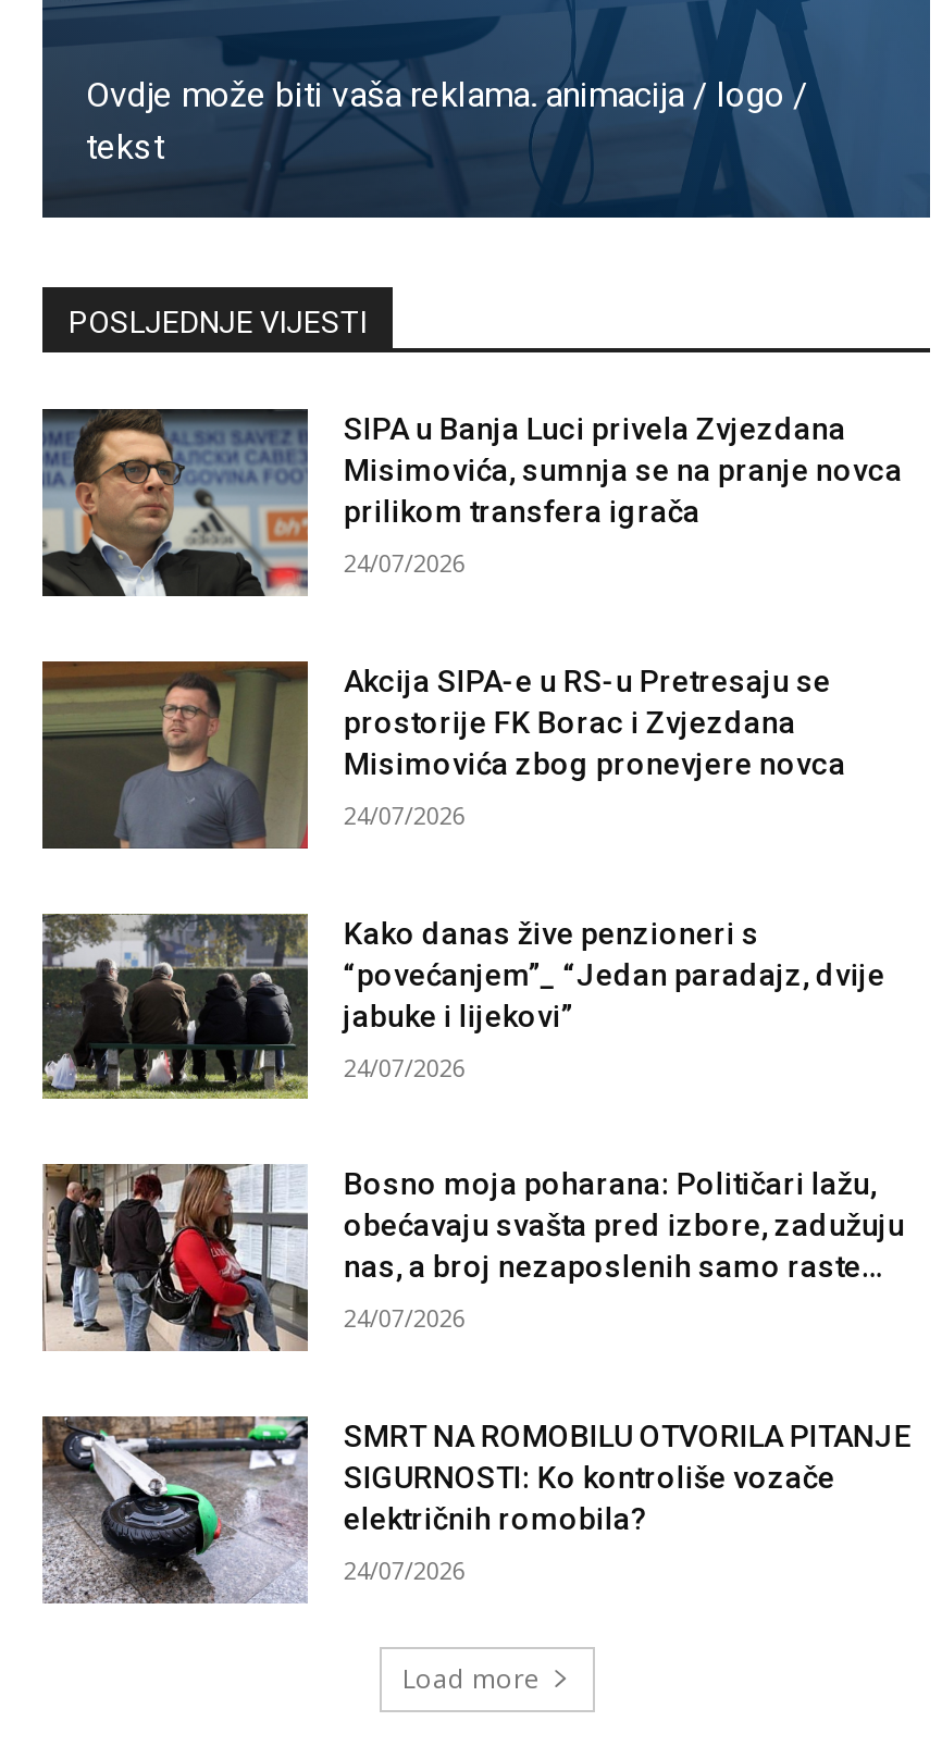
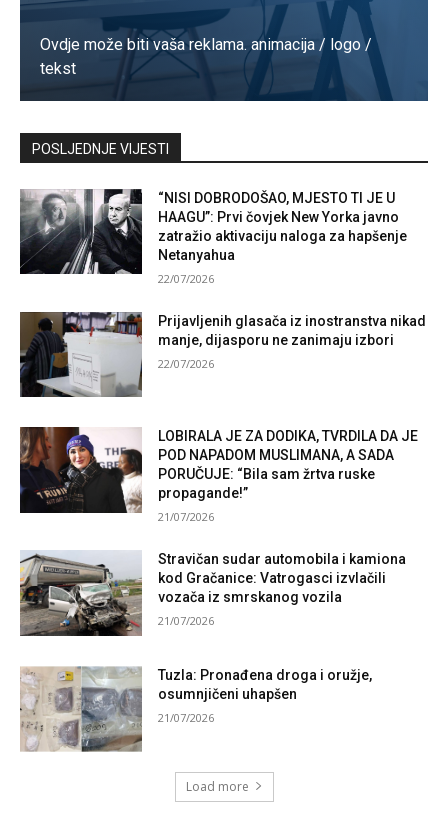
- [image]
- SIPA u Banja Luci privela Zvjezdana
- Misimovića, sumnja se na pranje novca
- prilikom transfera igrača
+ [image]
+ “NISI DOBRODOŠAO, MJESTO TI JE U
+ HAAGU”: Prvi čovjek New Yorka javno
+ zatražio aktivaciju naloga za hapšenje
+ Netanyahua

- 24/07/2026
+ 22/07/2026

- [image]
- Akcija SIPA-e u RS-u Pretresaju se
- prostorije FK Borac i Zvjezdana
- Misimovića zbog pronevjere novca
+ [image]
+ Prijavljenih glasača iz inostranstva nikad
+ manje, dijasporu ne zanimaju izbori

- 24/07/2026
+ 22/07/2026

- [image]
- Kako danas žive penzioneri s
- “povećanjem”_ “Jedan paradajz, dvije
- jabuke i lijekovi”
+ [image]
+ LOBIRALA JE ZA DODIKA, TVRDILA DA JE
+ POD NAPADOM MUSLIMANA, A SADA
+ PORUČUJE: “Bila sam žrtva ruske
+ propagande!”

- 24/07/2026
+ 21/07/2026

- [image]
- Bosno moja poharana: Političari lažu,
- obećavaju svašta pred izbore, zadužuju
- nas, a broj nezaposlenih samo raste…
+ [image]
+ Stravičan sudar automobila i kamiona
+ kod Gračanice: Vatrogasci izvlačili
+ vozača iz smrskanog vozila

- 24/07/2026
+ 21/07/2026

- [image]
- SMRT NA ROMOBILU OTVORILA PITANJE
- SIGURNOSTI: Ko kontroliše vozače
- električnih romobila?
+ [image]
+ Tuzla: Pronađena droga i oružje,
+ osumnjičeni uhapšen

- 24/07/2026
+ 21/07/2026
